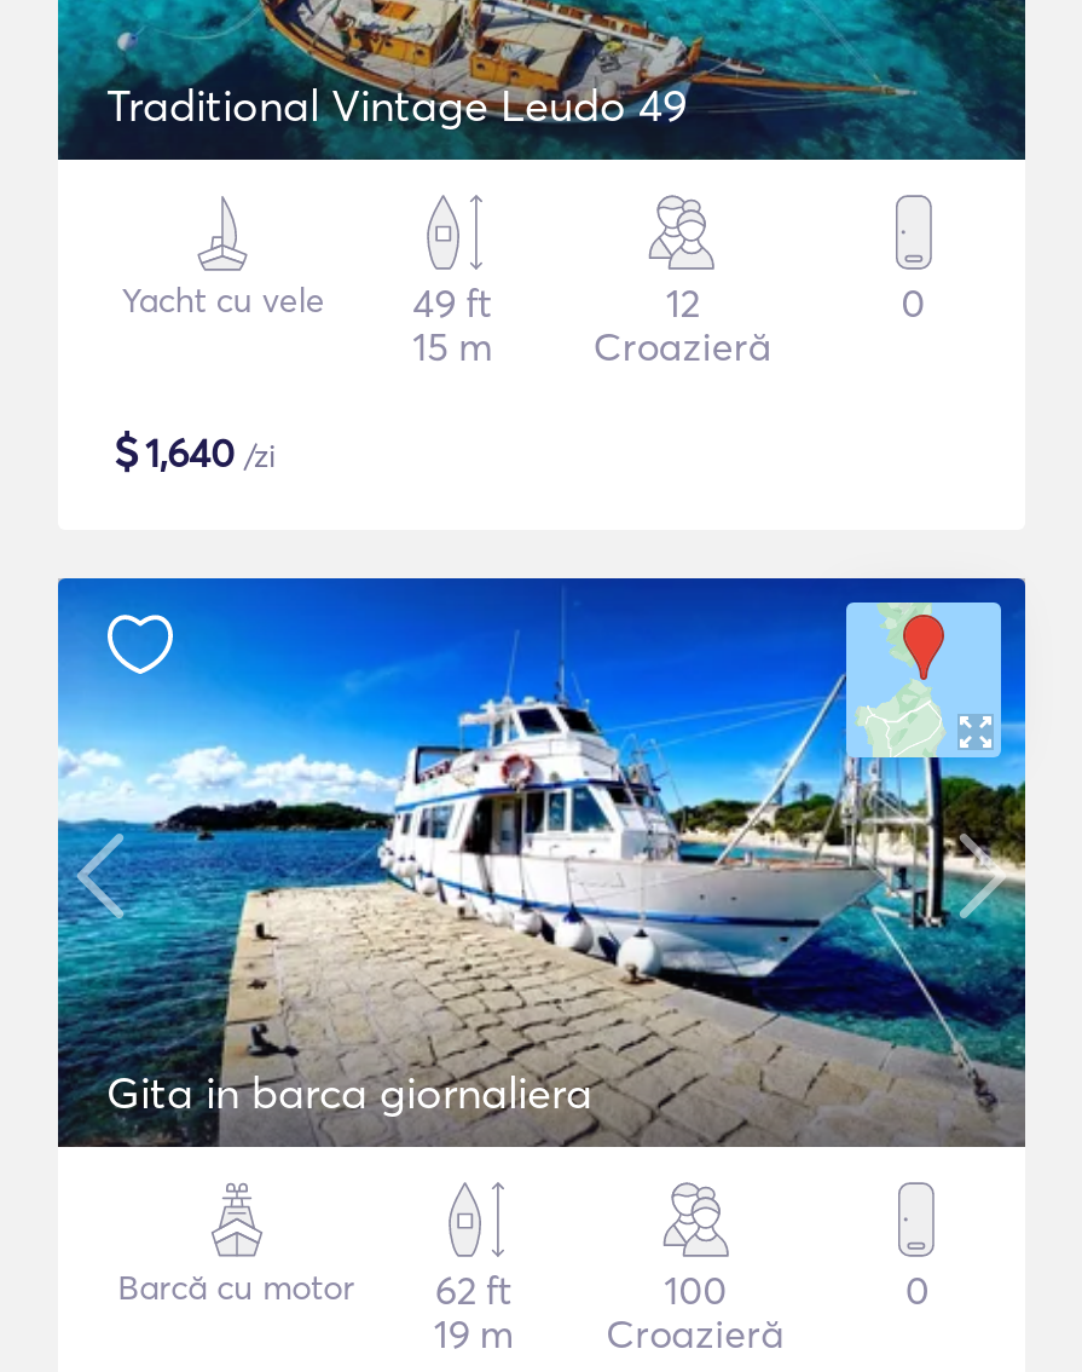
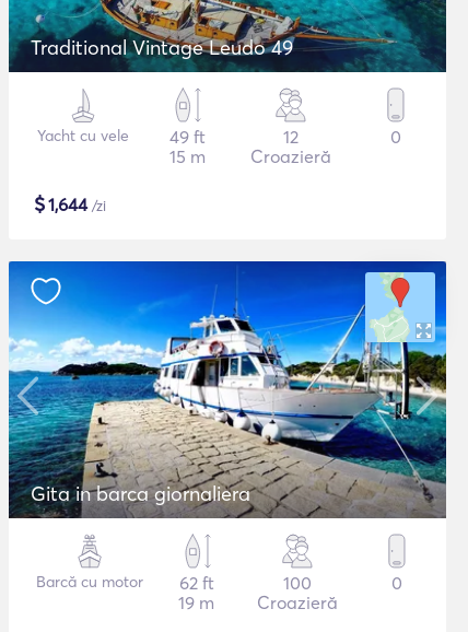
- $1,640 /zi
+ $1,644 /zi
